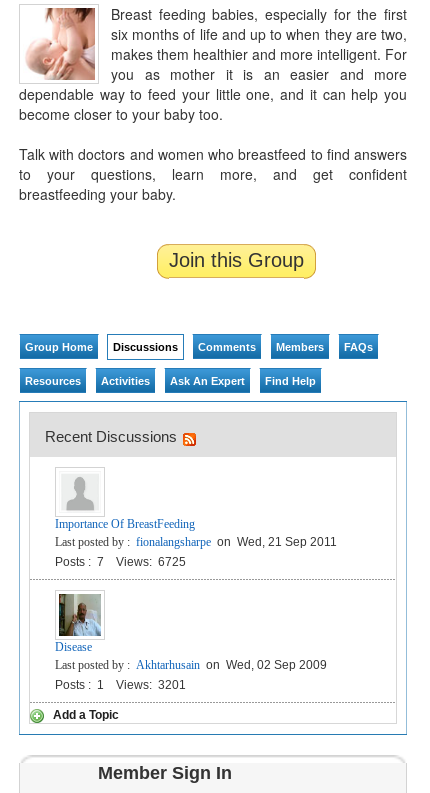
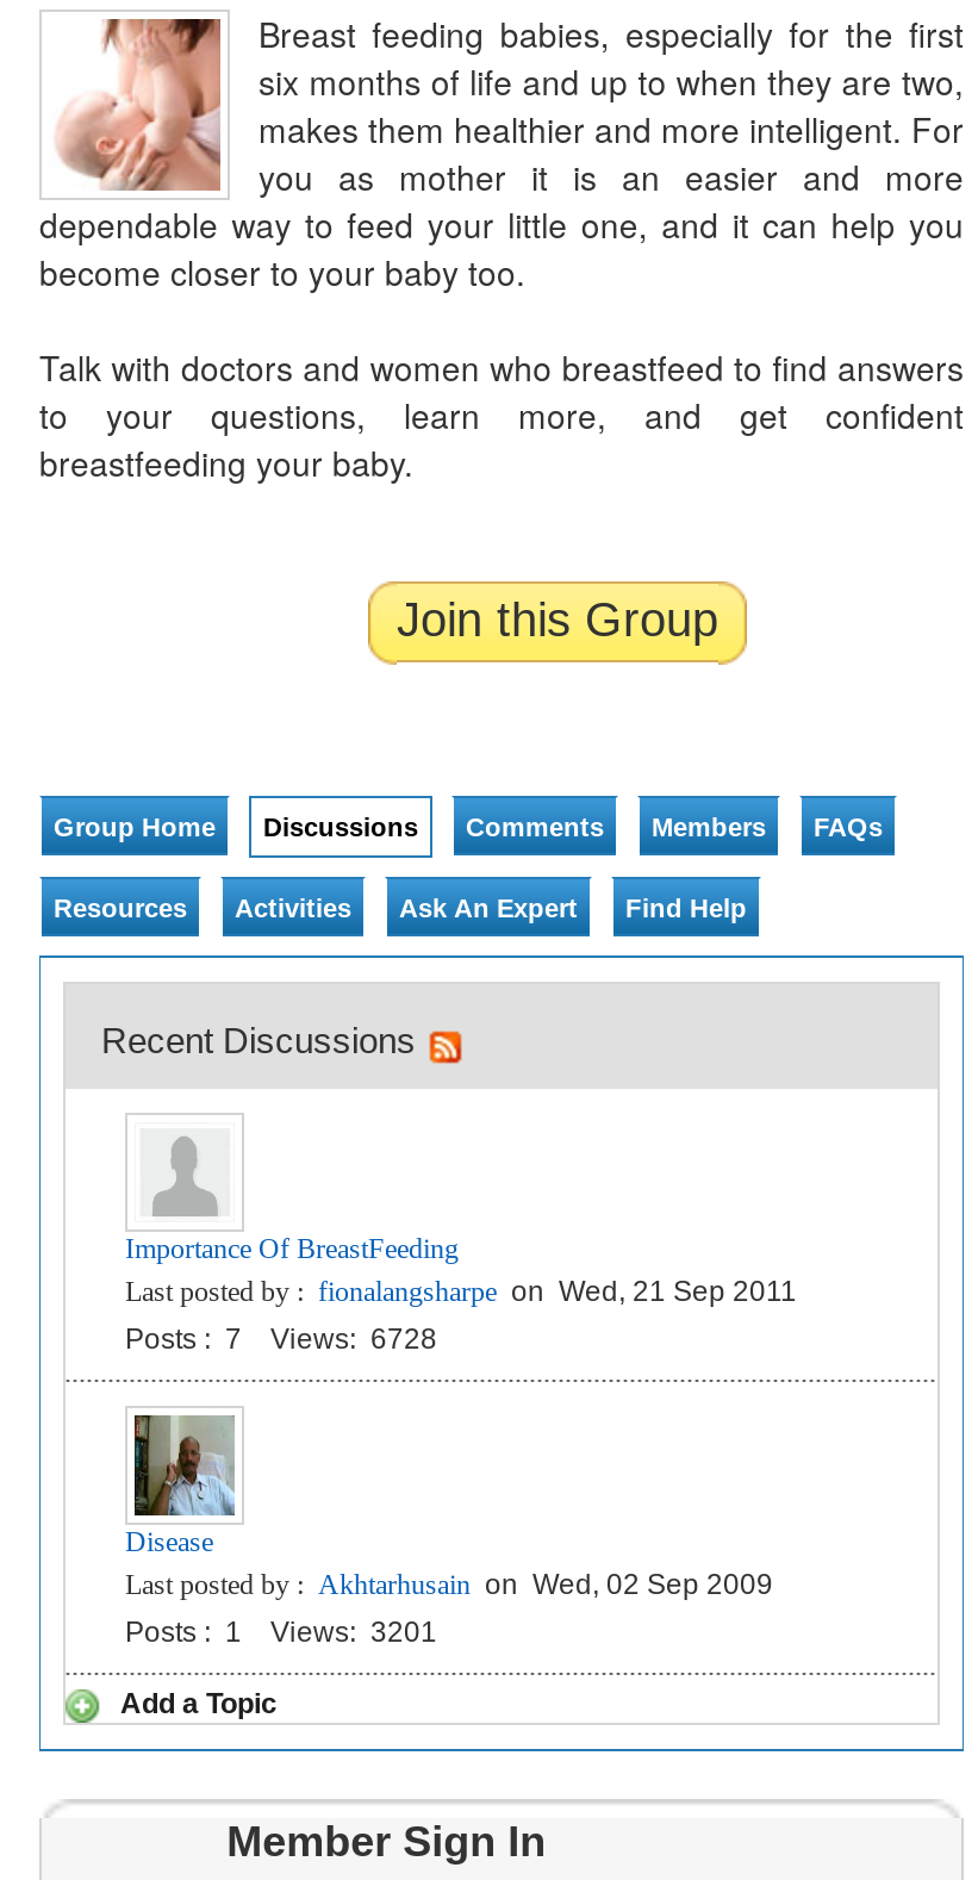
- Posts : 7 Views: 6725
+ Posts : 7 Views: 6728
